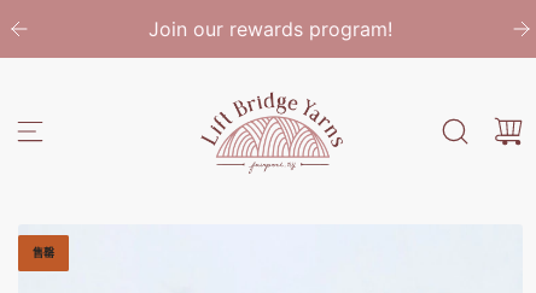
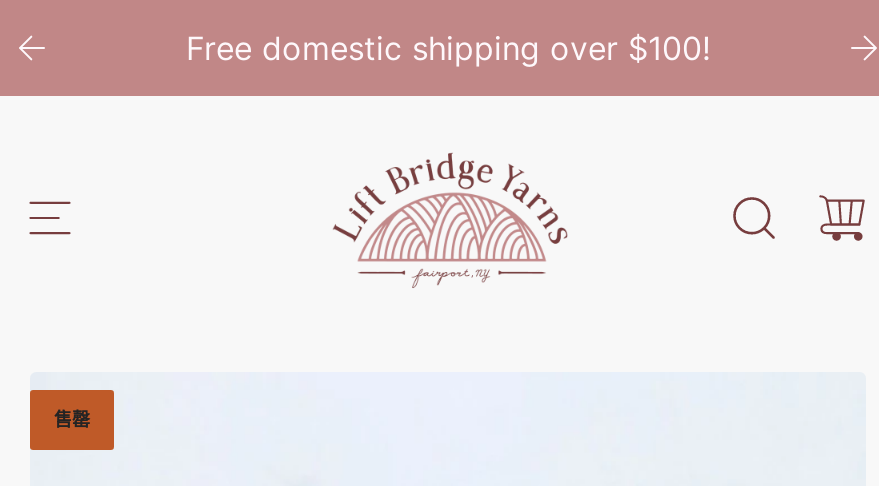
- Join our rewards program!
+ Free domestic shipping over $100!
